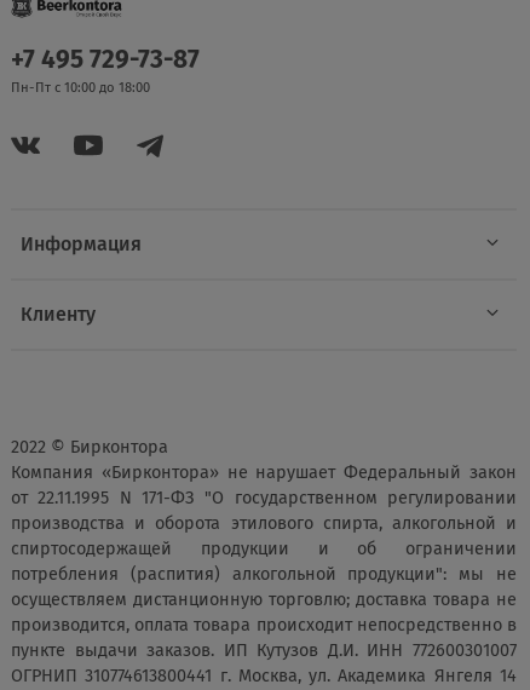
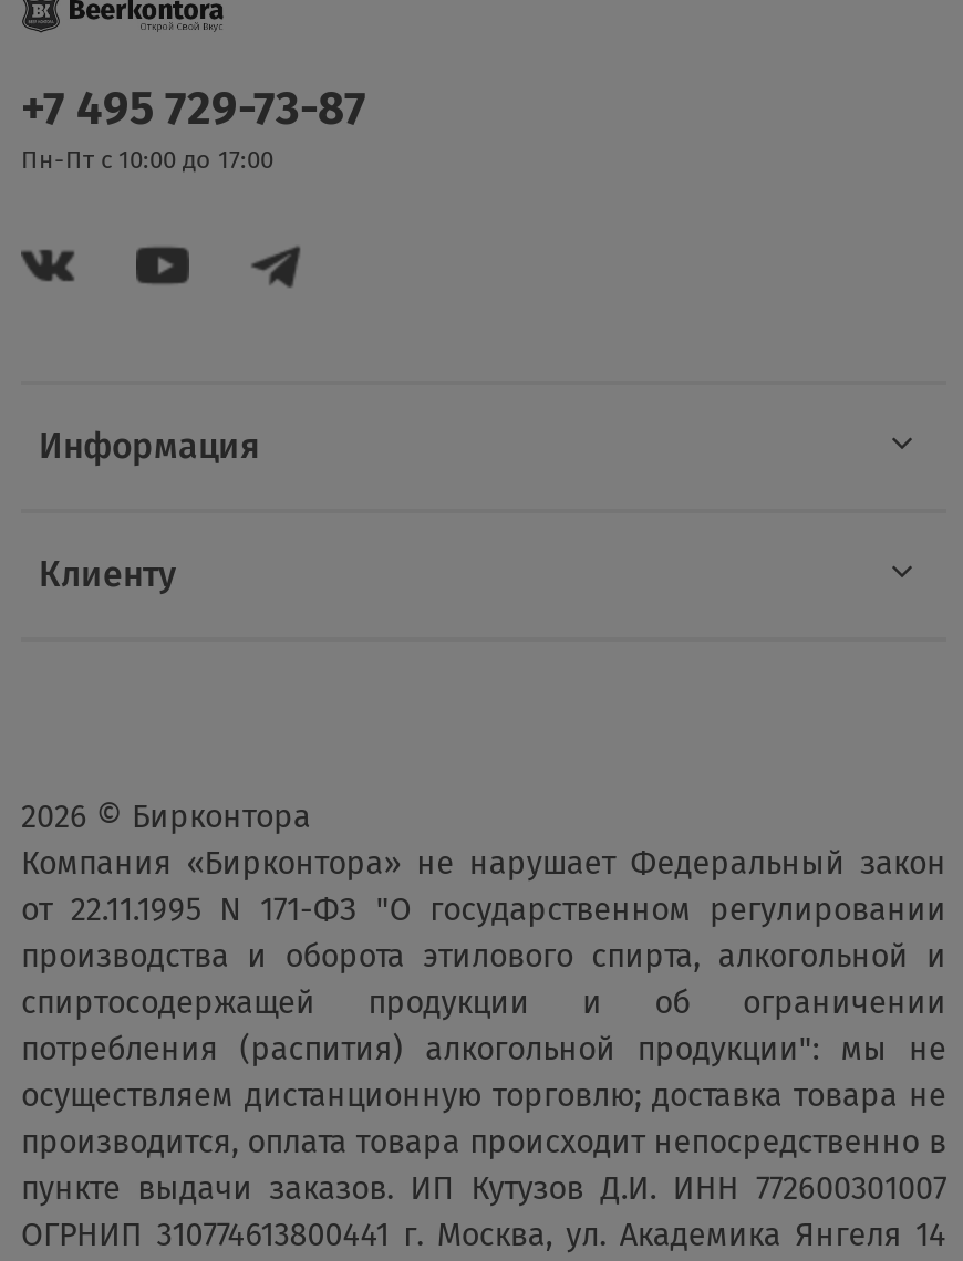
- Пн-Пт с 10:00 до 18:00
+ Пн-Пт с 10:00 до 17:00

- 2022 © Бирконтора
+ 2026 © Бирконтора
